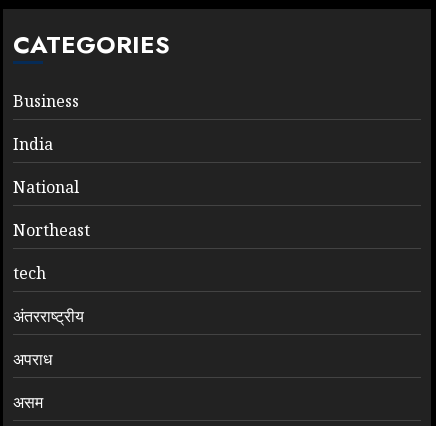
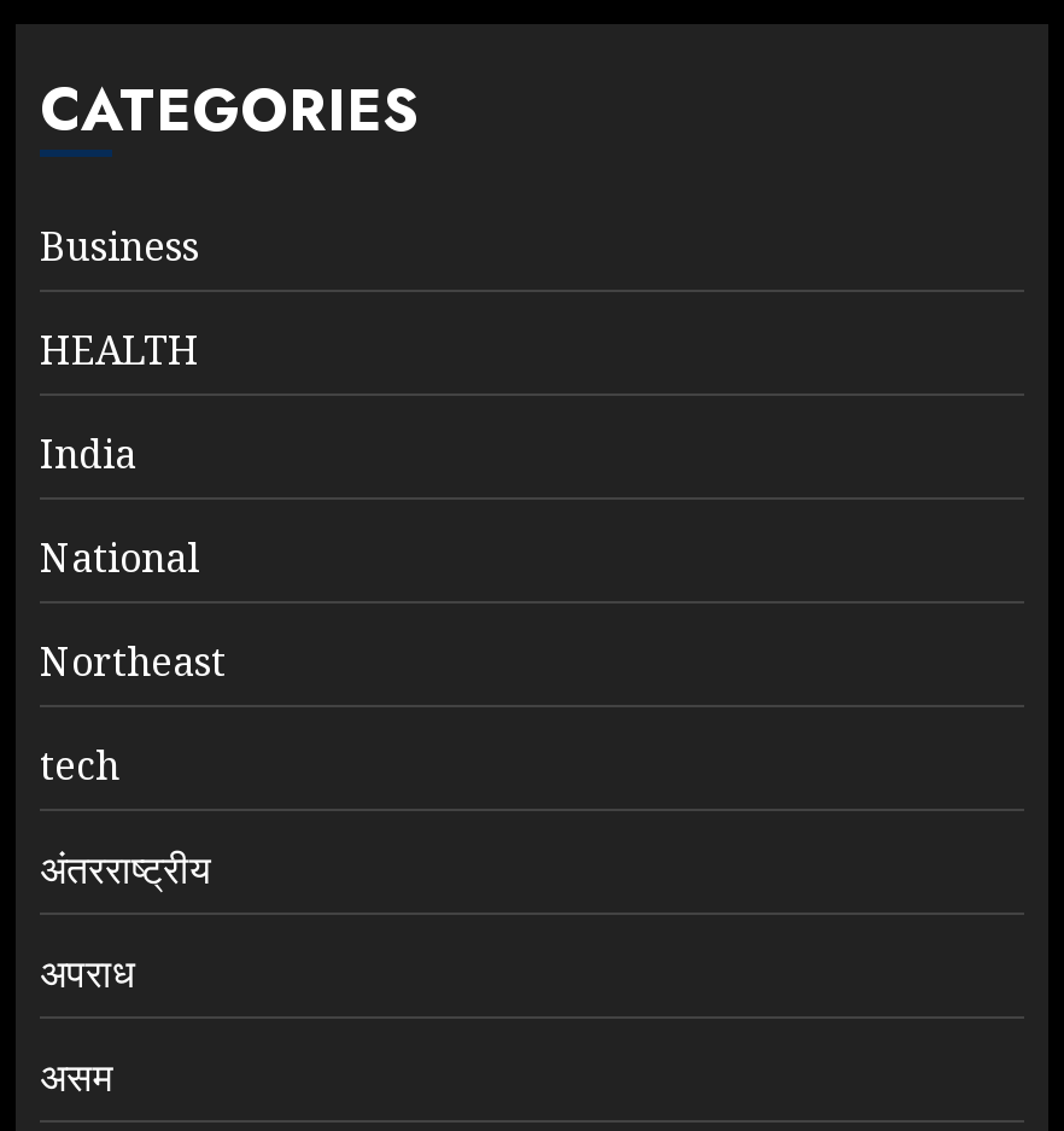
+ HEALTH
